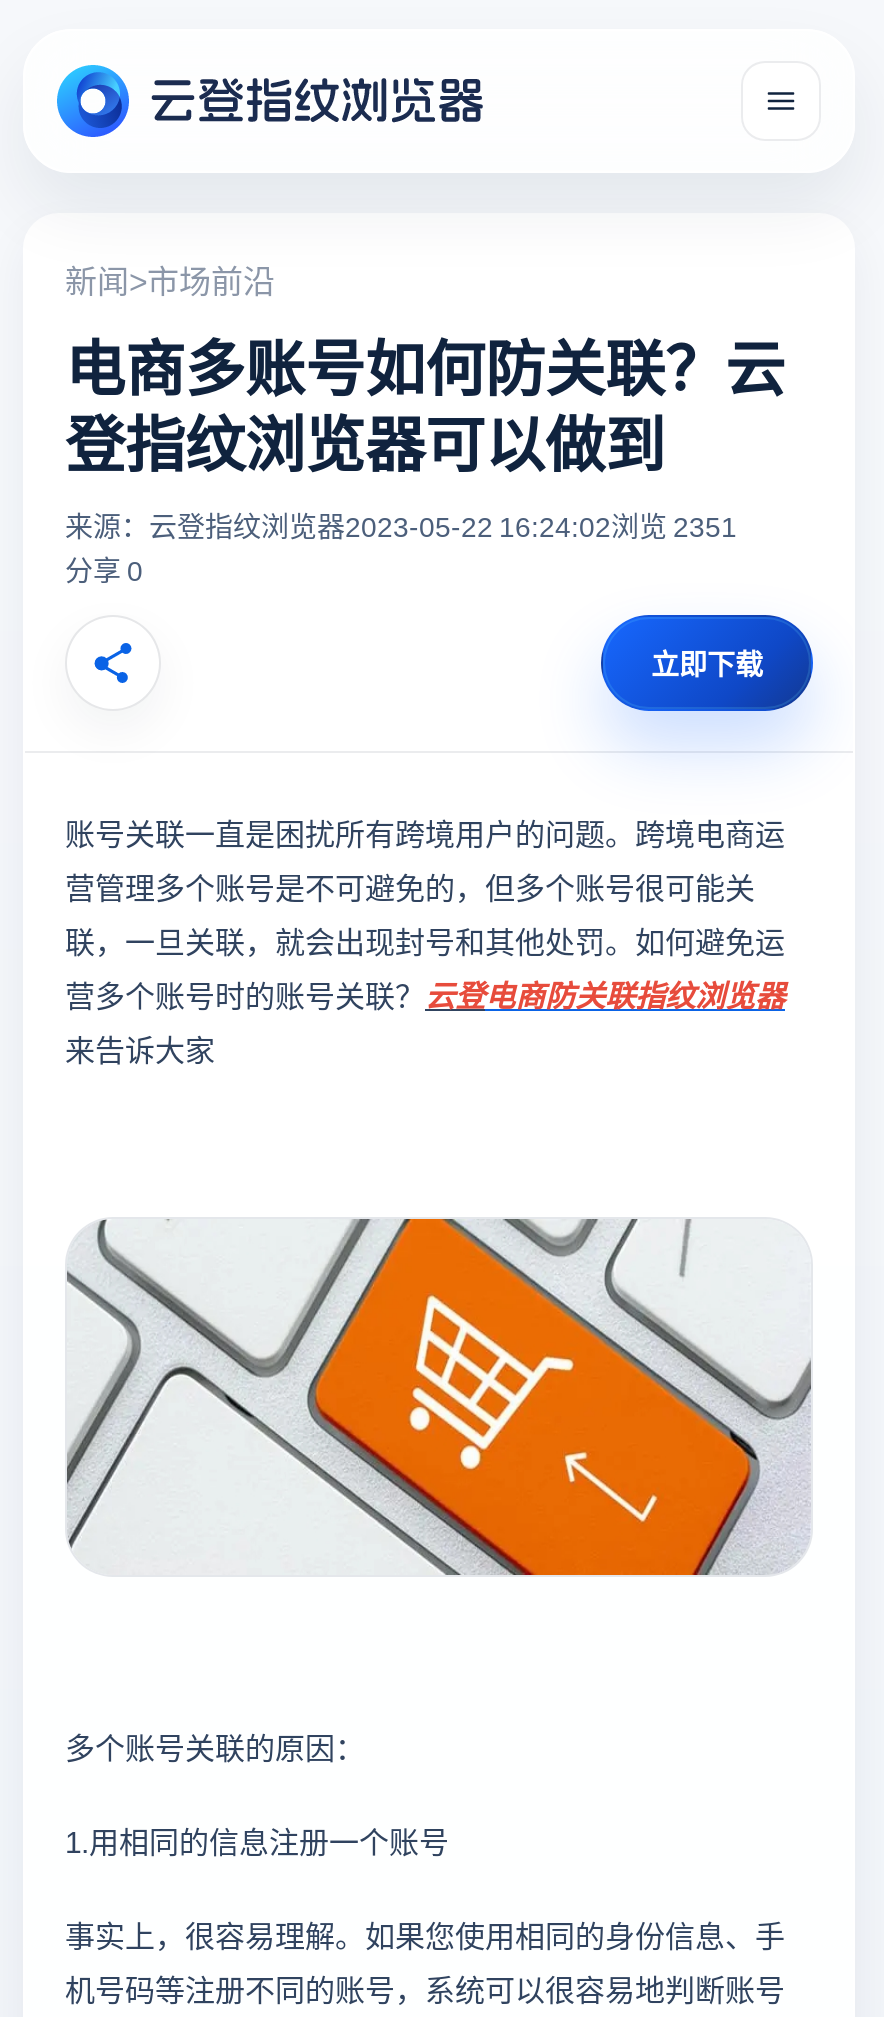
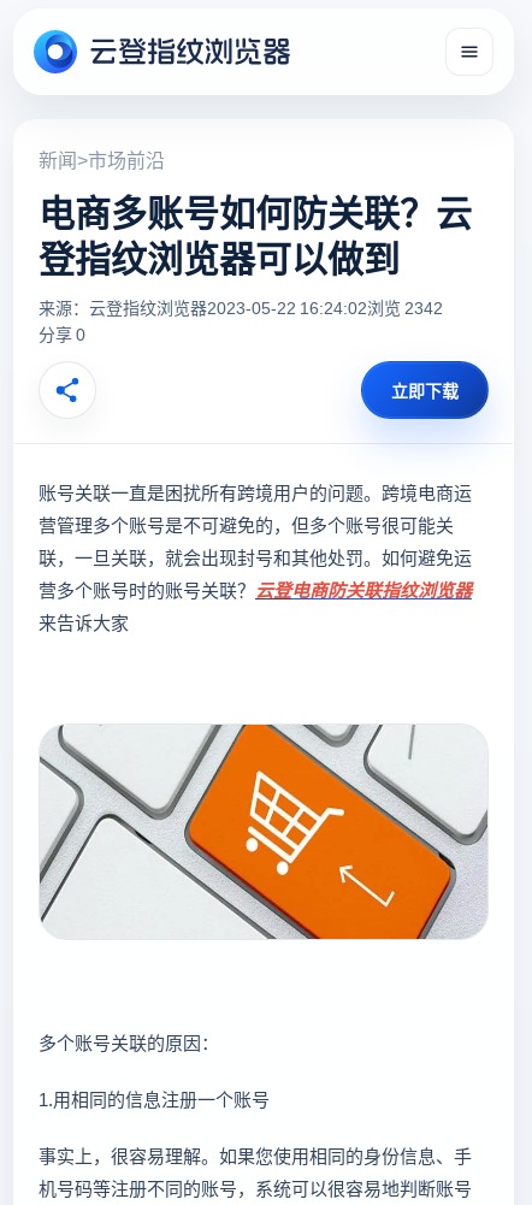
- 来源：云登指纹浏览器2023-05-22 16:24:02浏览 2351
+ 来源：云登指纹浏览器2023-05-22 16:24:02浏览 2342
